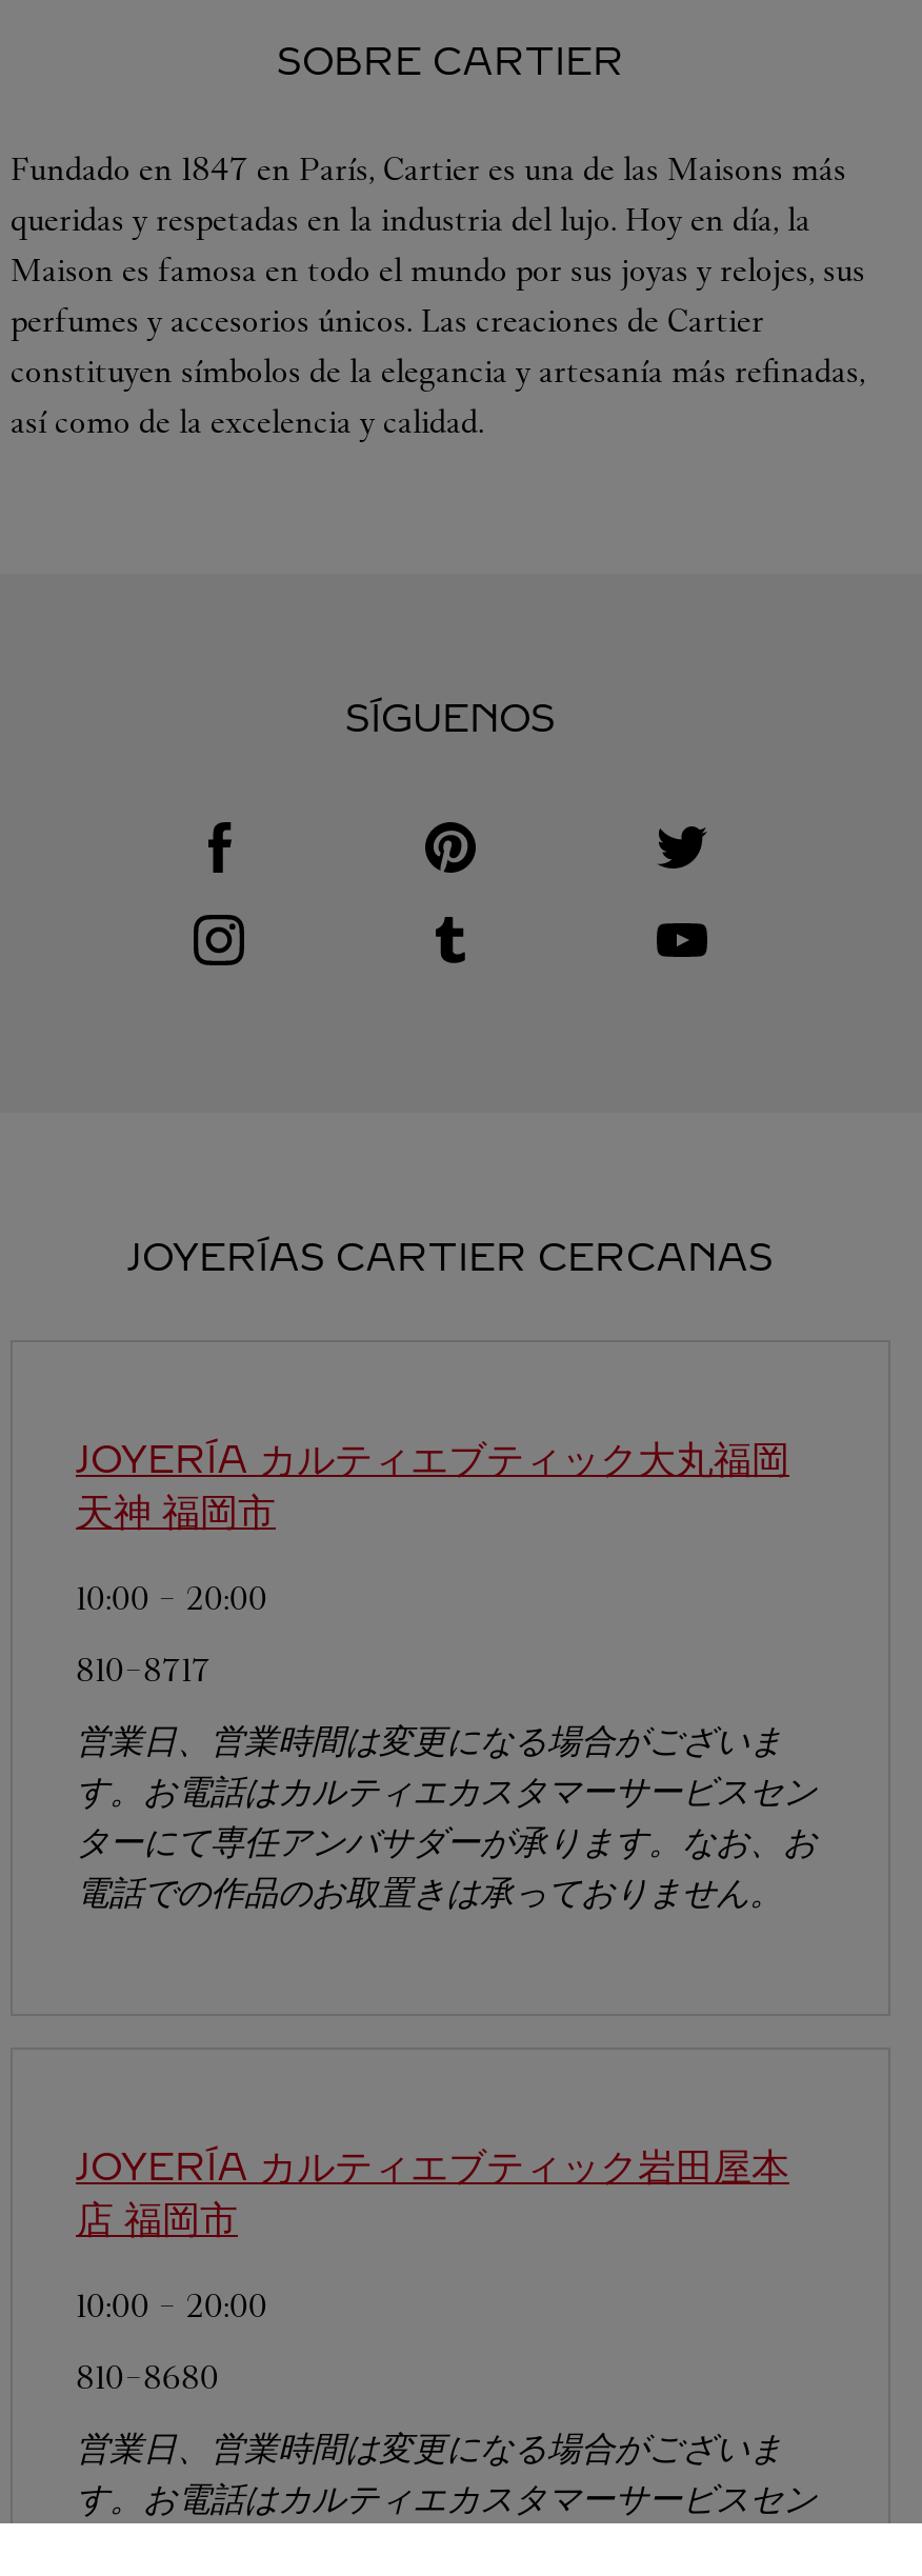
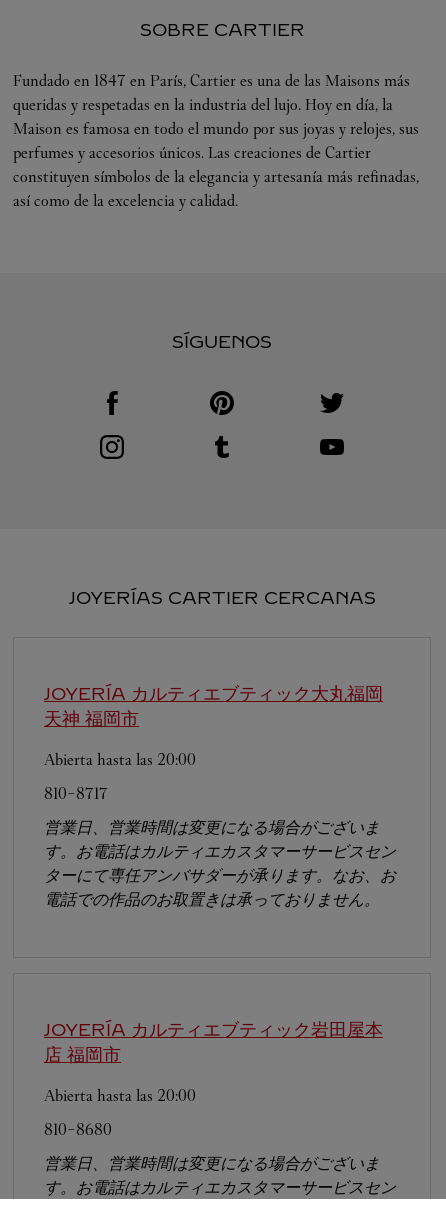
- 10:00 - 20:00
+ Abierta hasta las 20:00

- 10:00 - 20:00
+ Abierta hasta las 20:00
